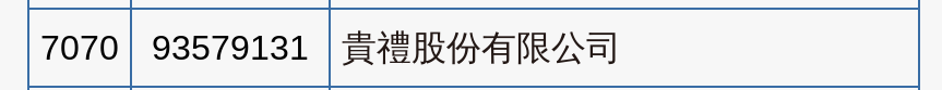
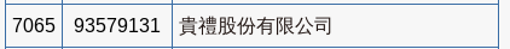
- 7070 93579131 貴禮股份有限公司
+ 7065 93579131 貴禮股份有限公司
